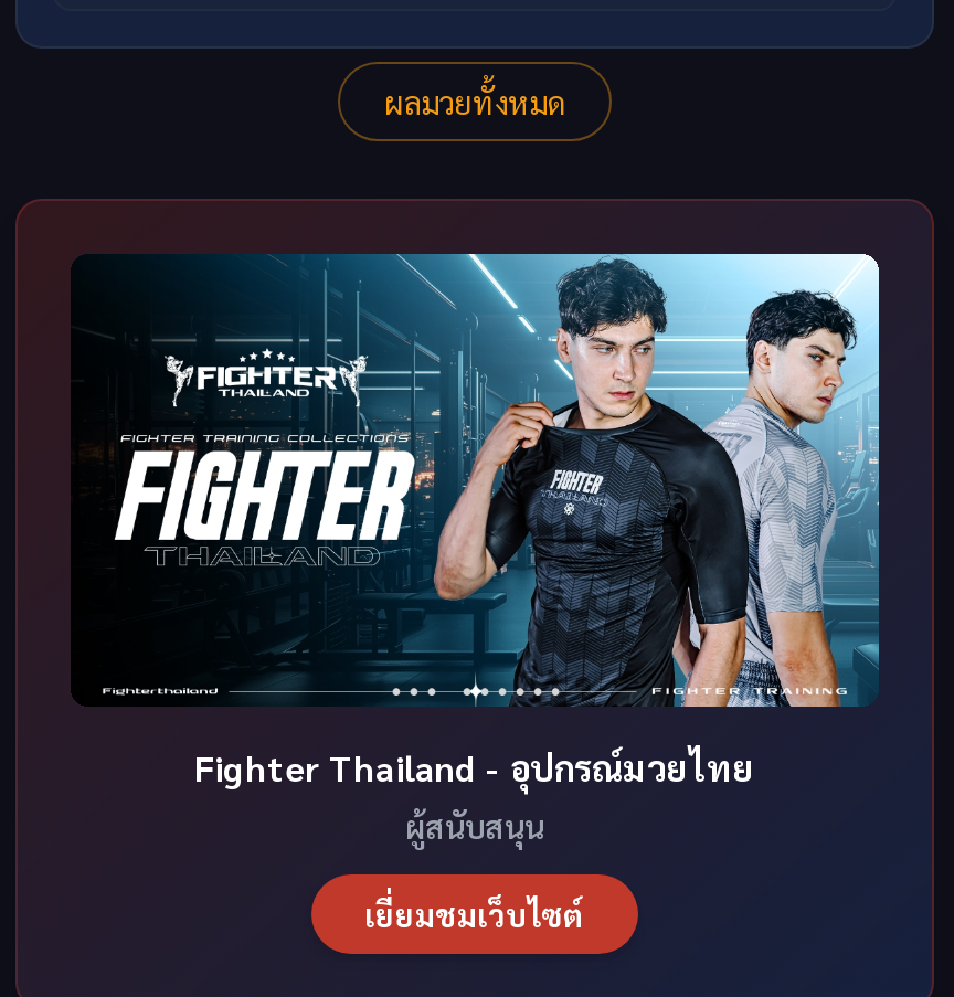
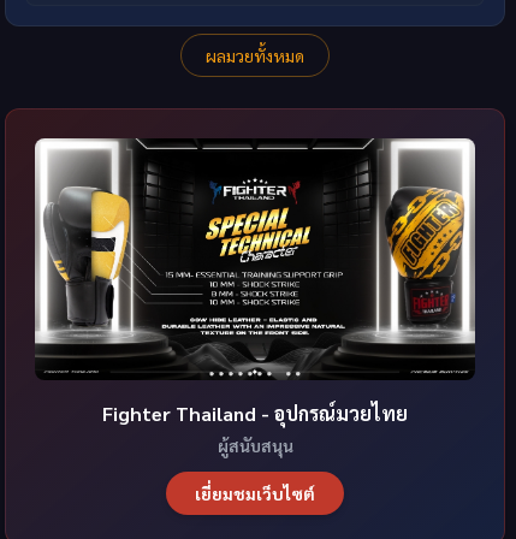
- [image]
+ [image]
